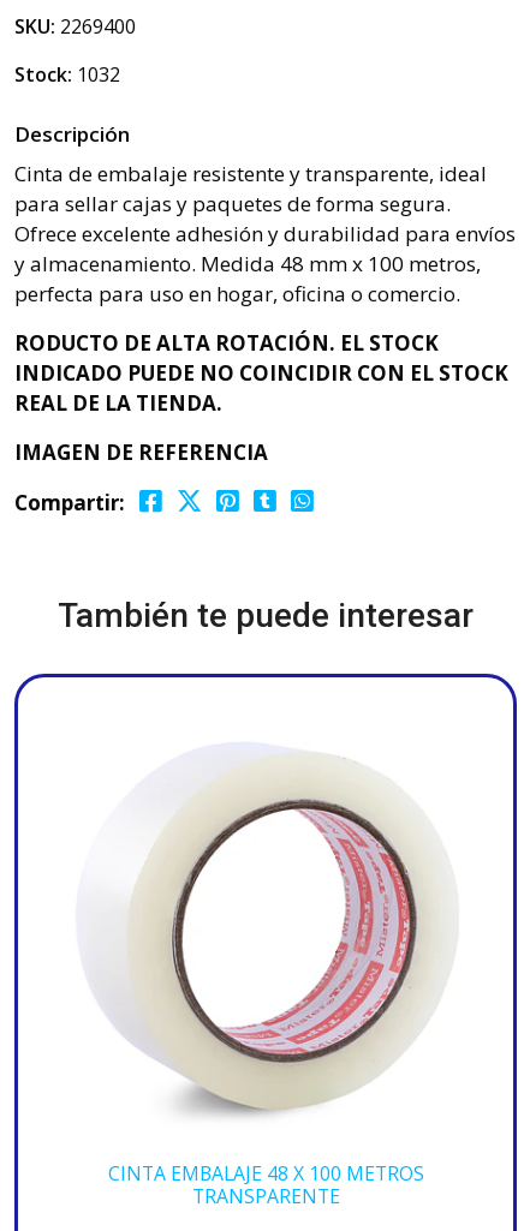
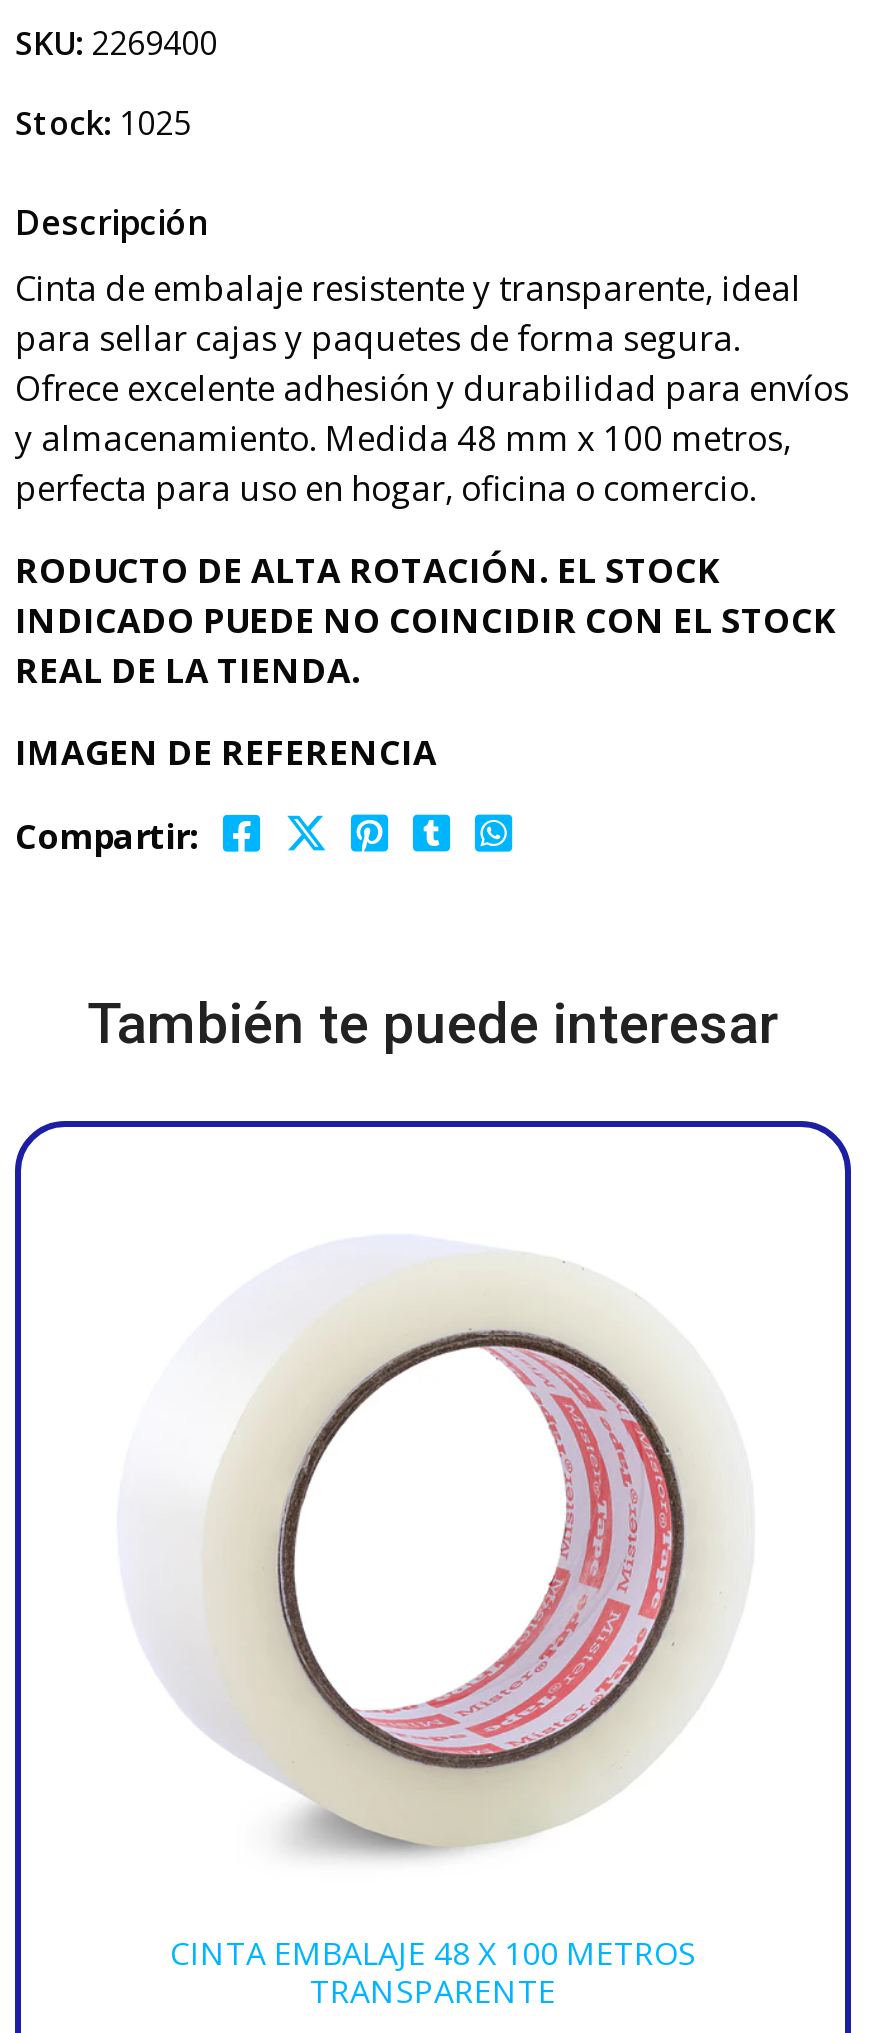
- Stock: 1032
+ Stock: 1025
